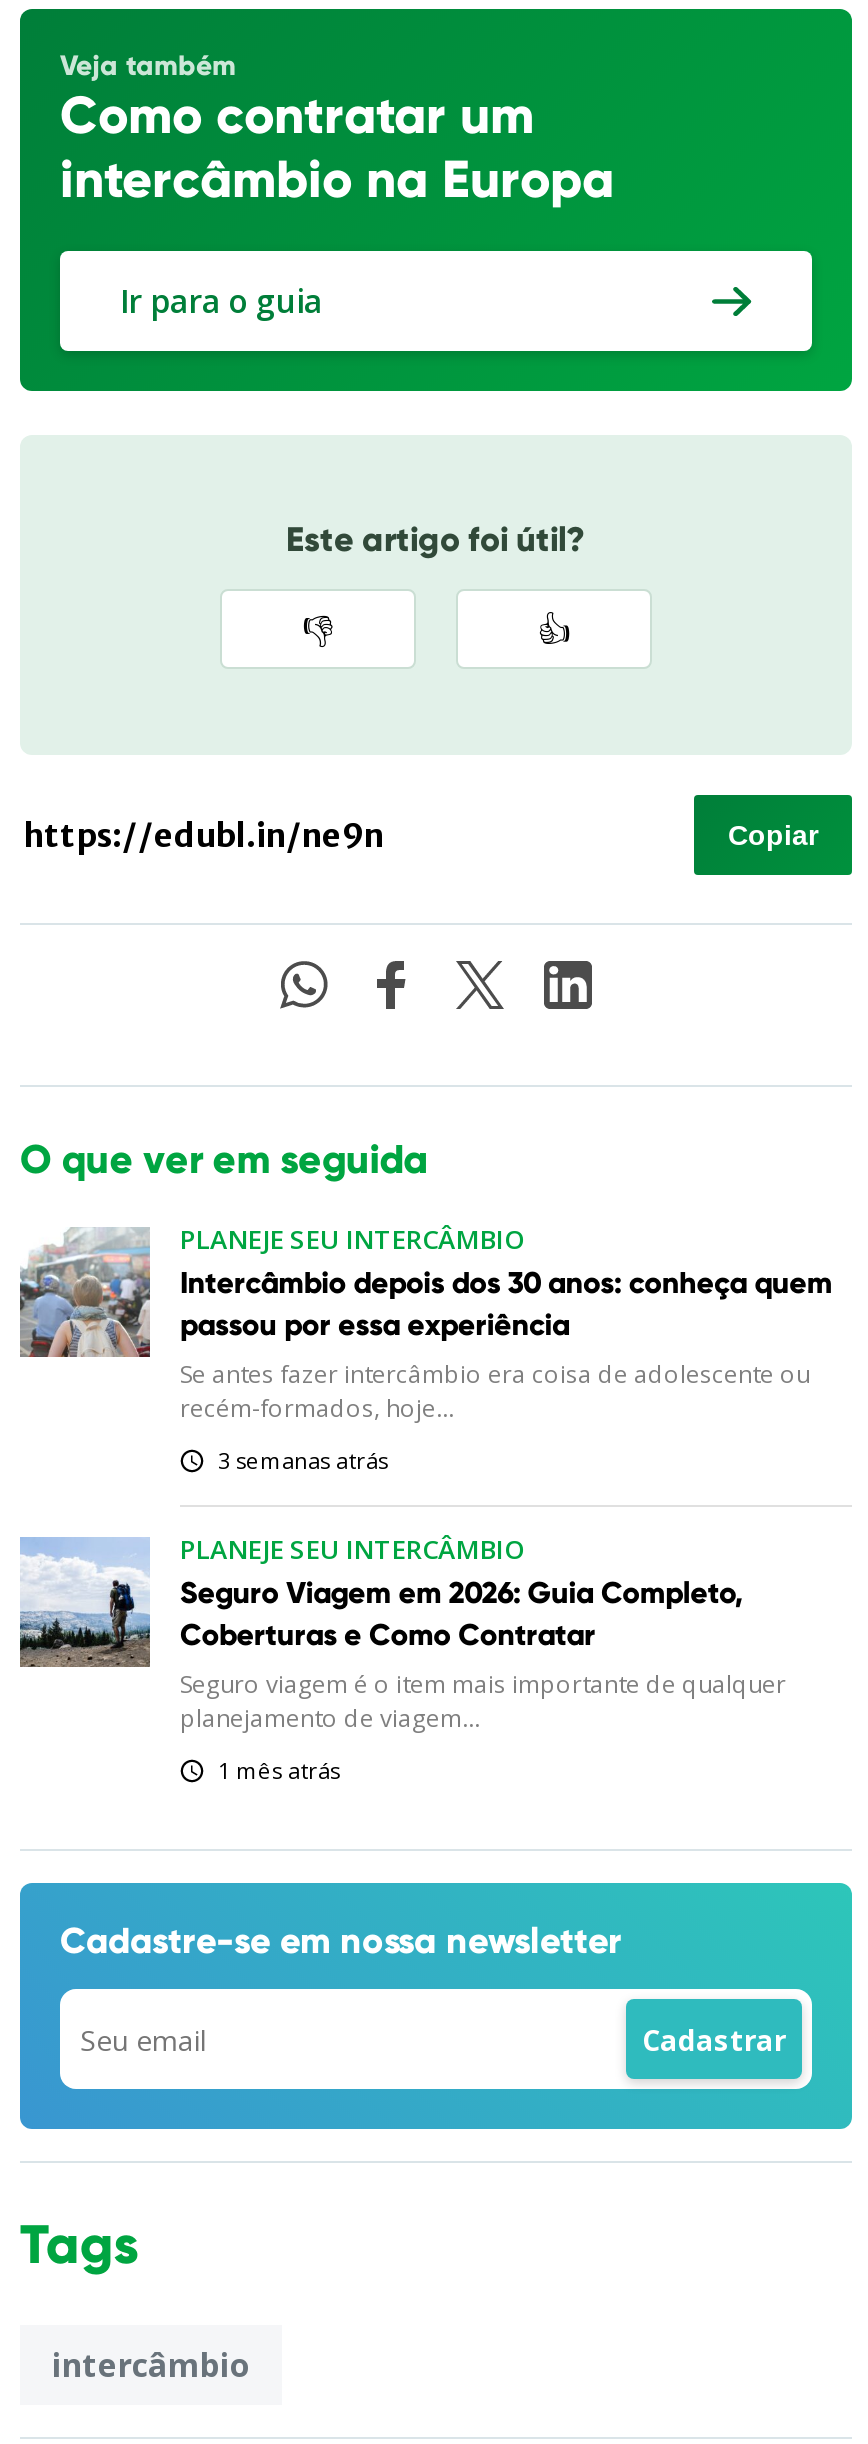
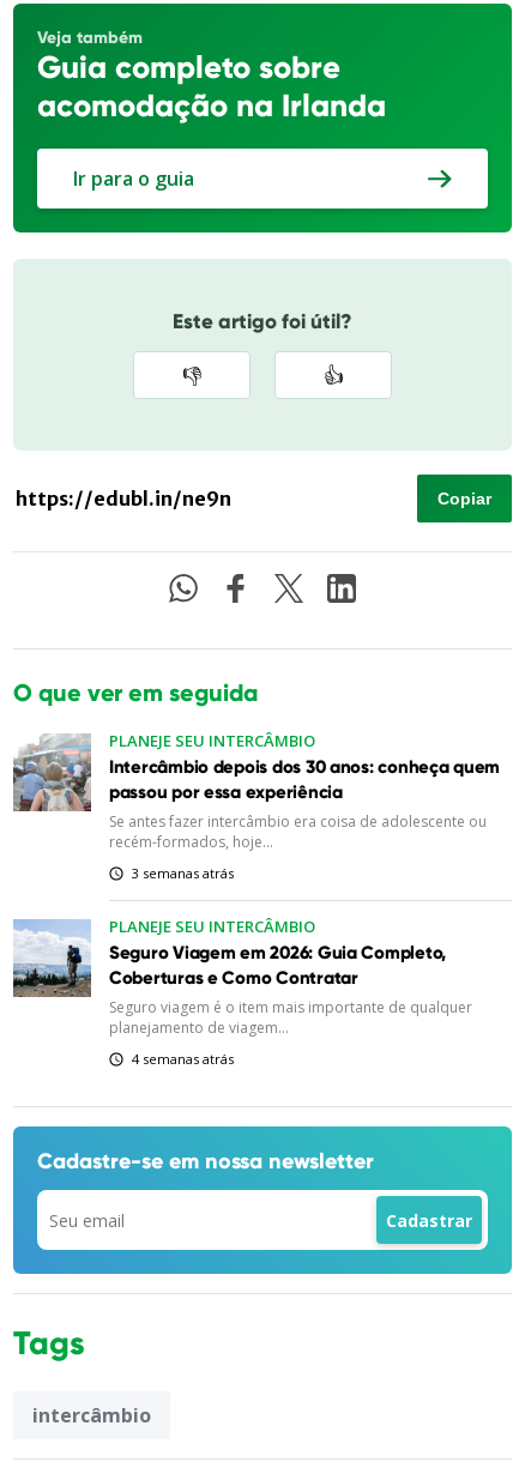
- Como contratar um
- intercâmbio na Europa
+ Guia completo sobre
+ acomodação na Irlanda

- 1 mês atrás
+ 4 semanas atrás
